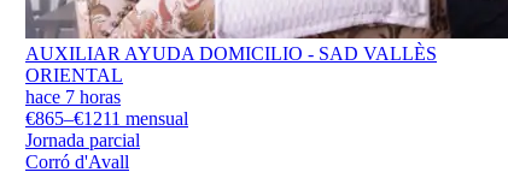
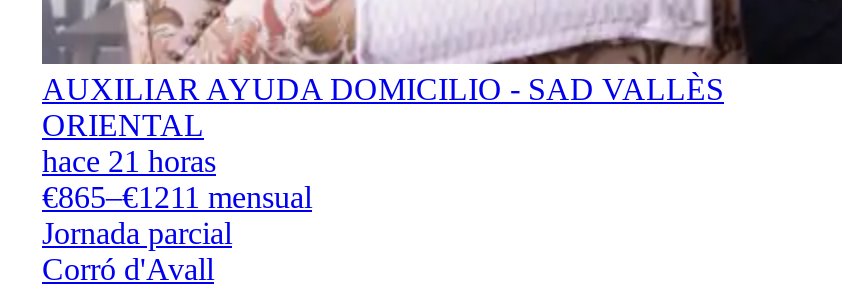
- hace 7 horas
+ hace 21 horas
